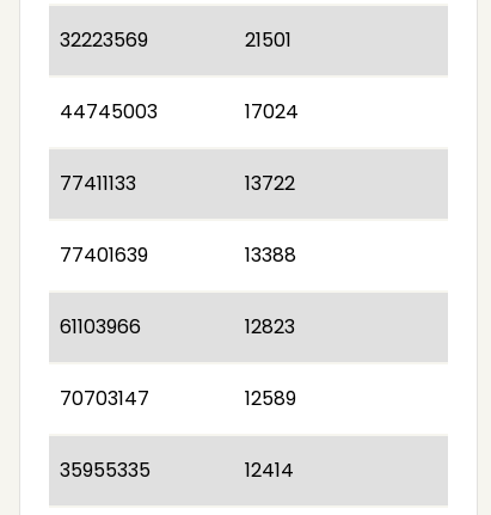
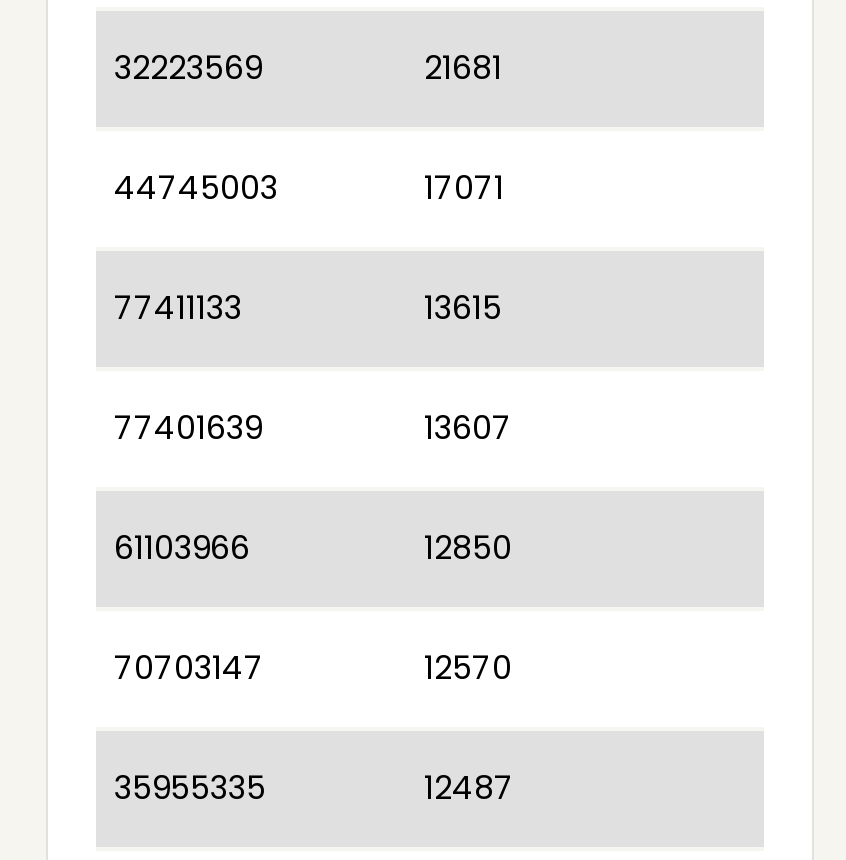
- 21501
+ 21681

- 17024
+ 17071

- 13722
+ 13615

- 13388
+ 13607

- 12823
+ 12850

- 12589
+ 12570

- 12414
+ 12487
